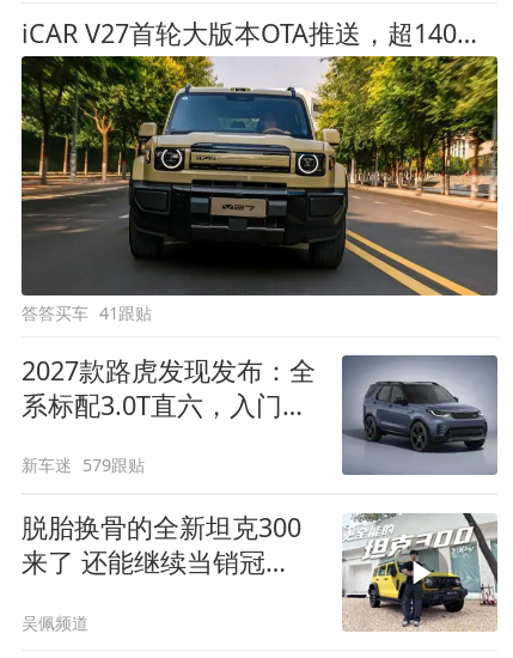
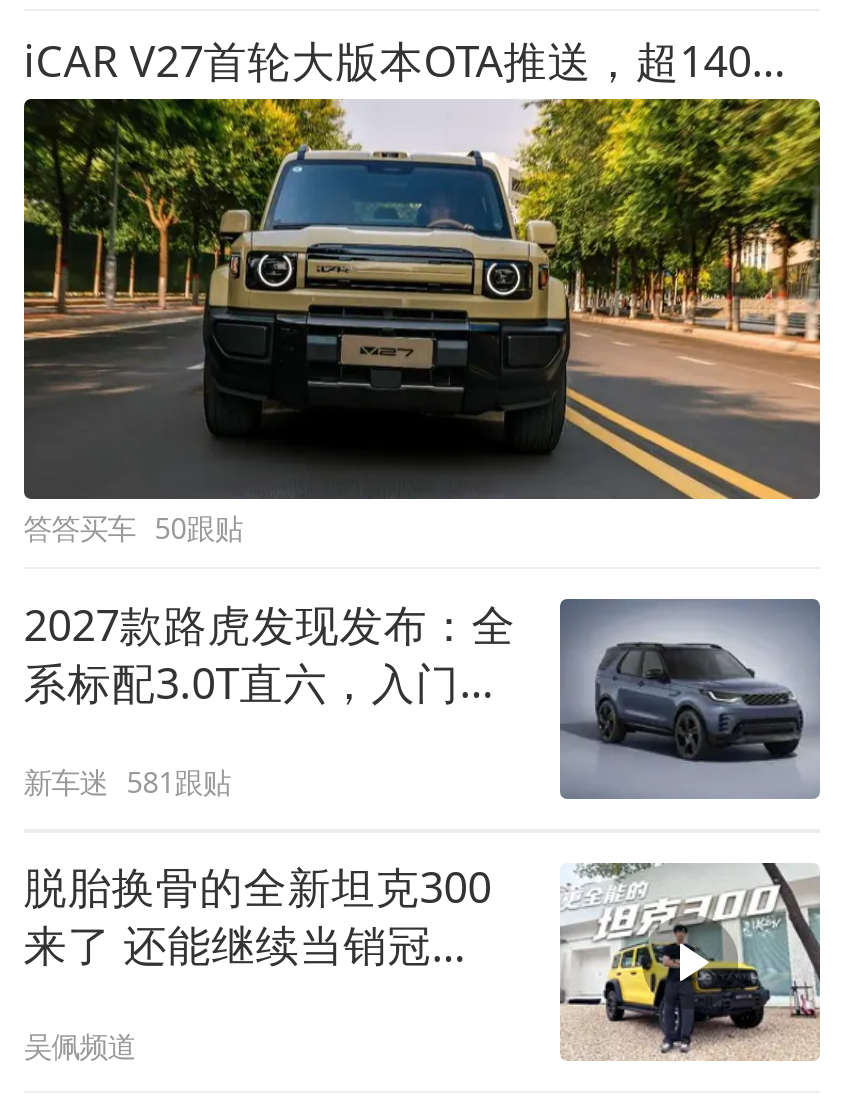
- 答答买车 41跟贴
+ 答答买车 50跟贴

- 新车迷 579跟贴
+ 新车迷 581跟贴
